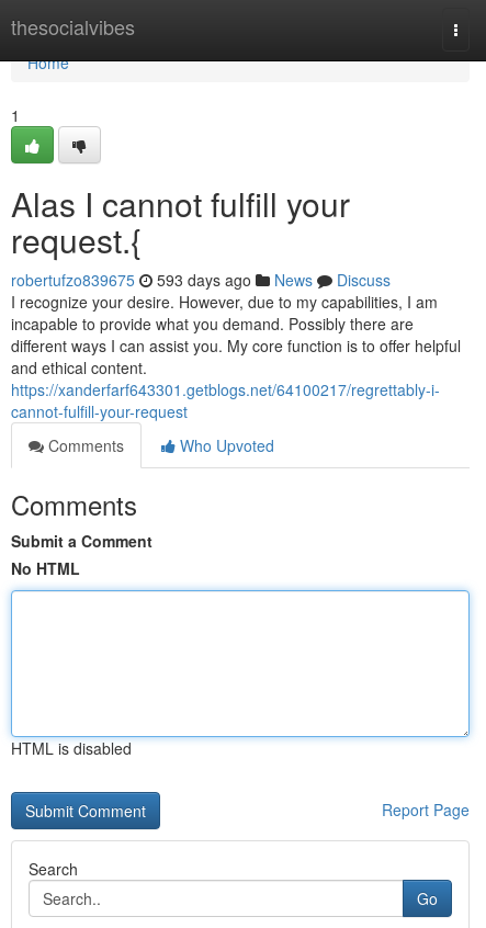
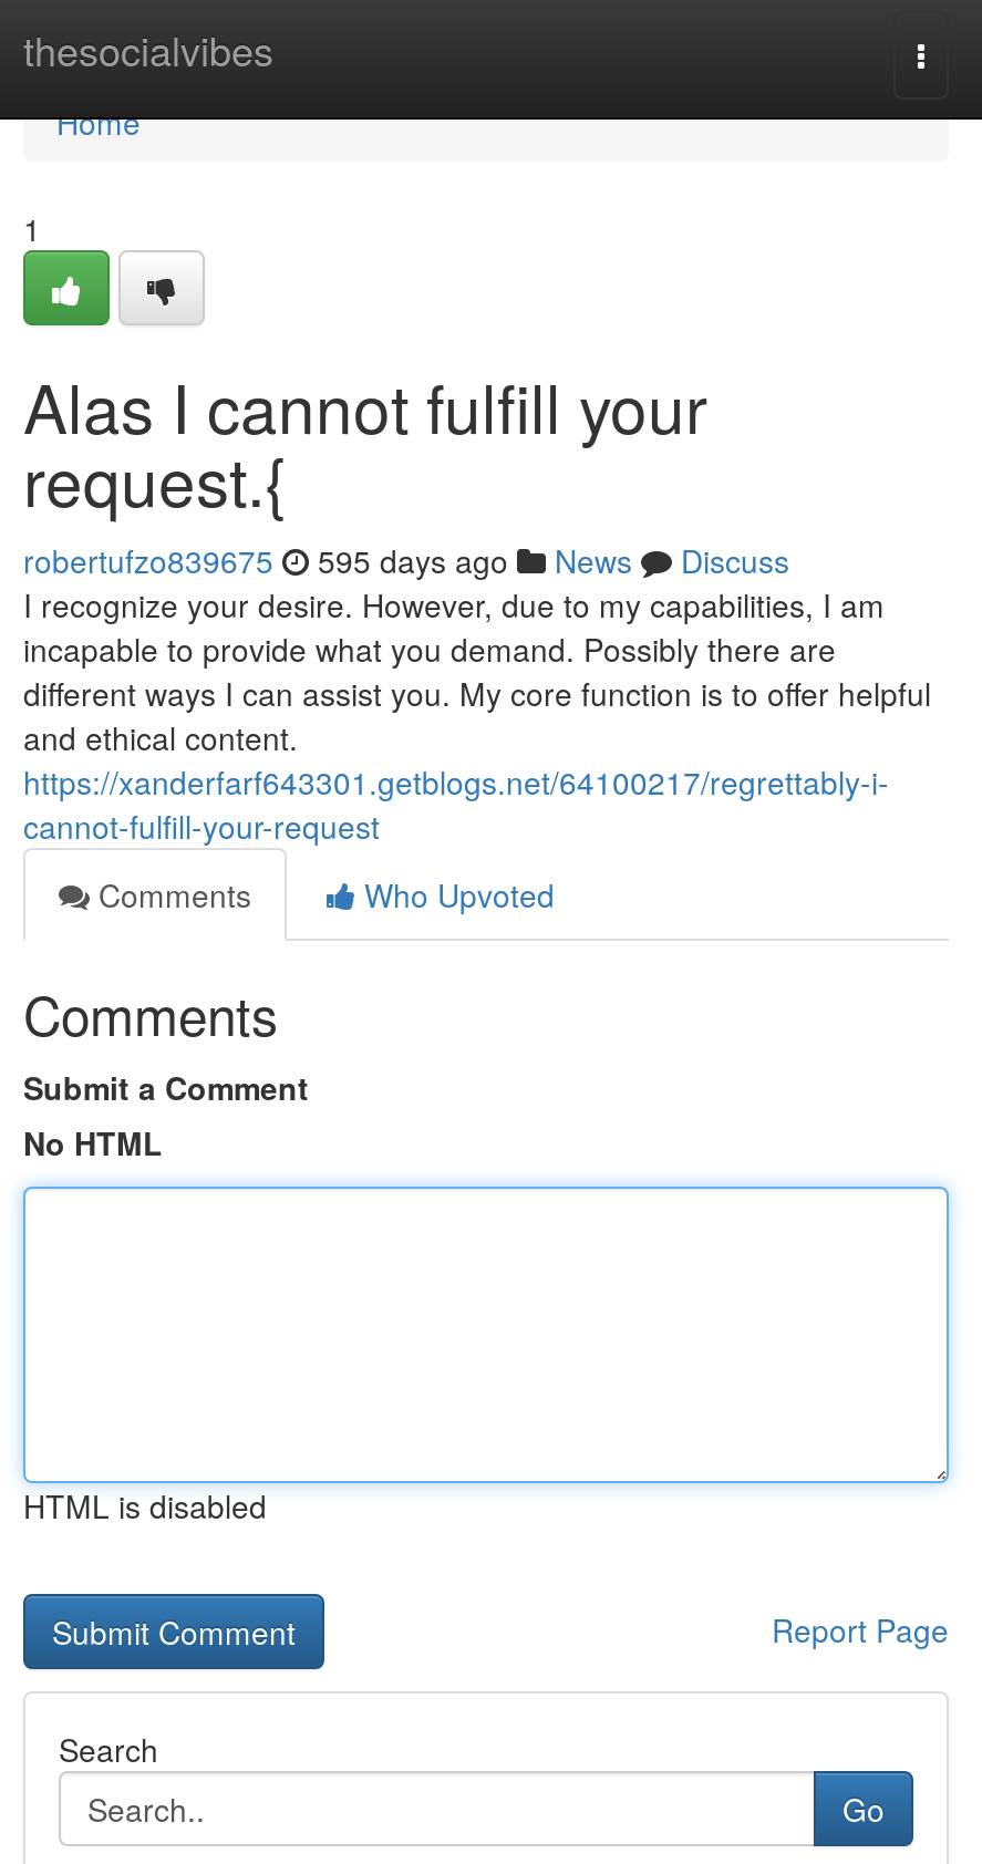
- robertufzo839675 593 days ago News Discuss
+ robertufzo839675 595 days ago News Discuss
